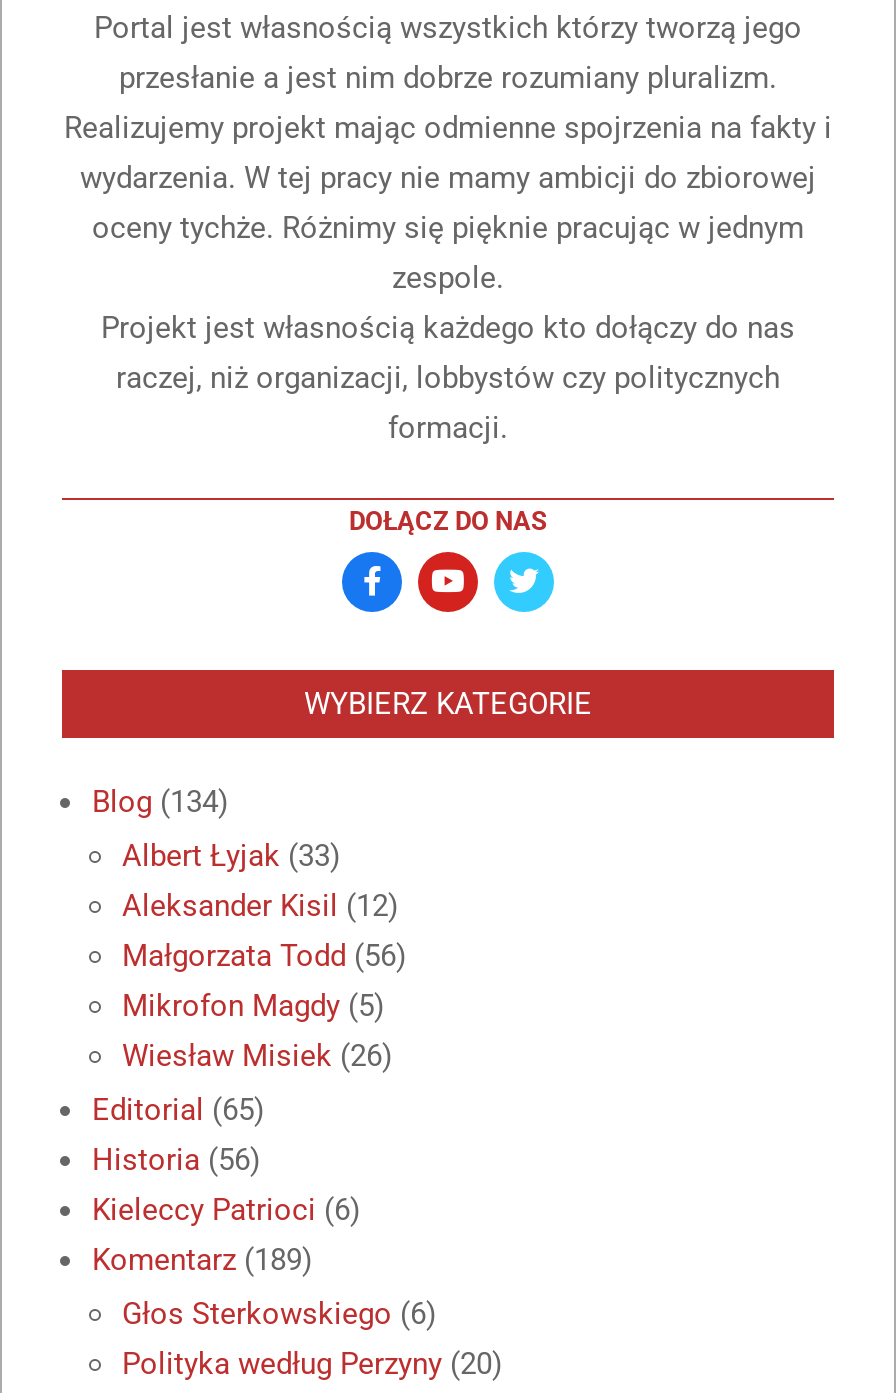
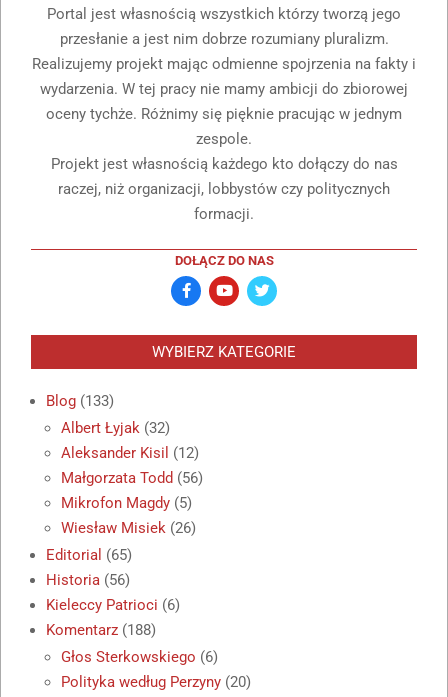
- Blog (134)
+ Blog (133)

- Albert Łyjak (33)
+ Albert Łyjak (32)

- Komentarz (189)
+ Komentarz (188)
